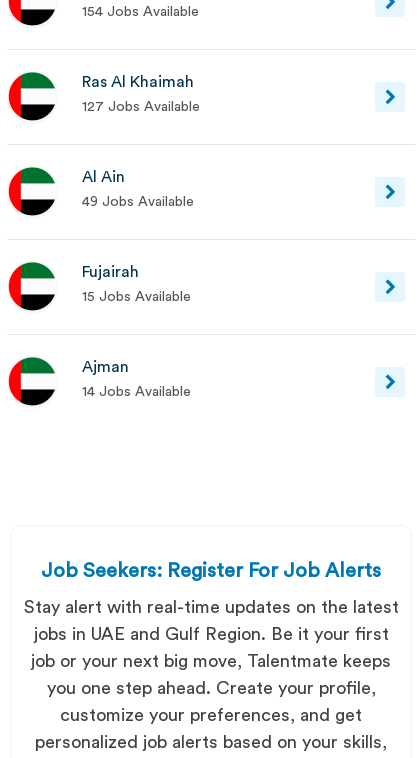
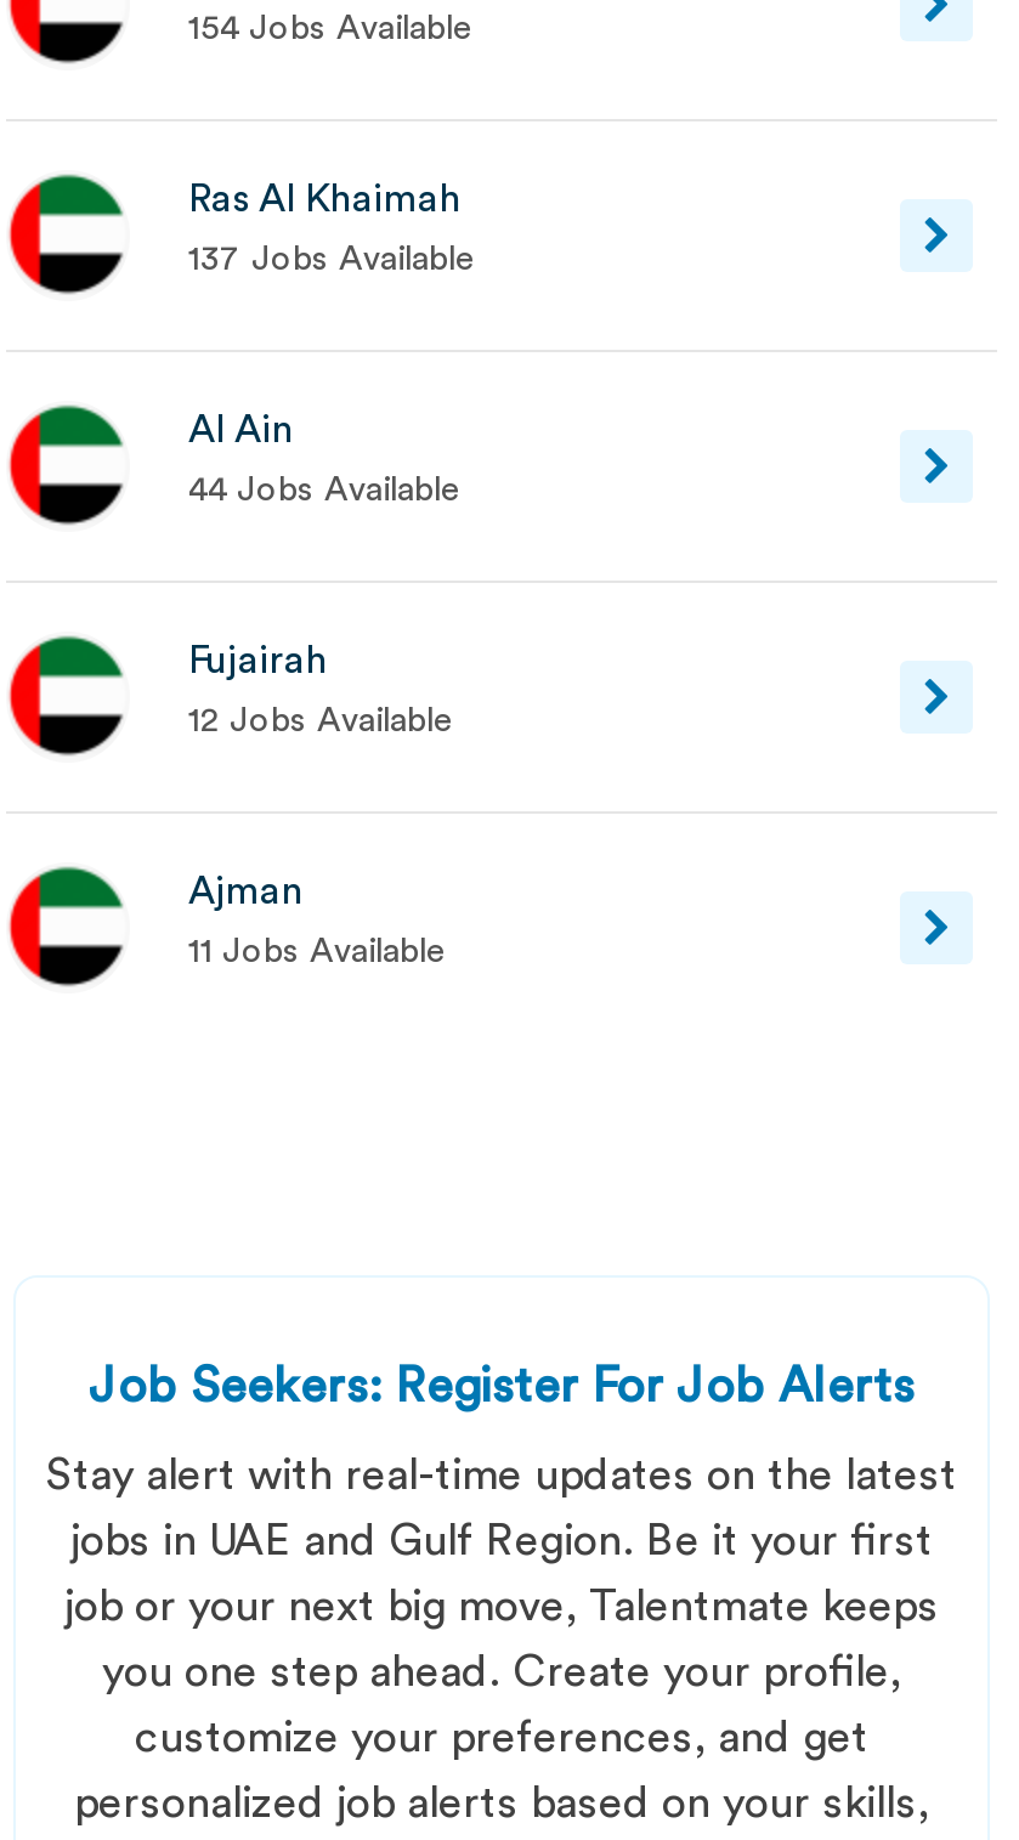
- 127 Jobs Available
+ 137 Jobs Available

- 49 Jobs Available
+ 44 Jobs Available

- 15 Jobs Available
+ 12 Jobs Available

- 14 Jobs Available
+ 11 Jobs Available
